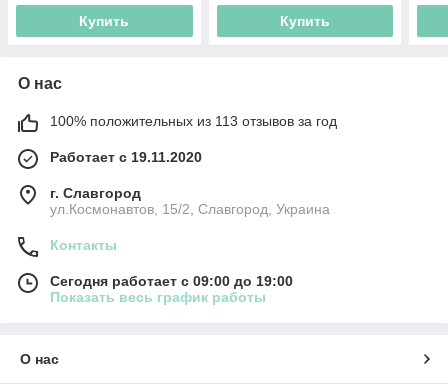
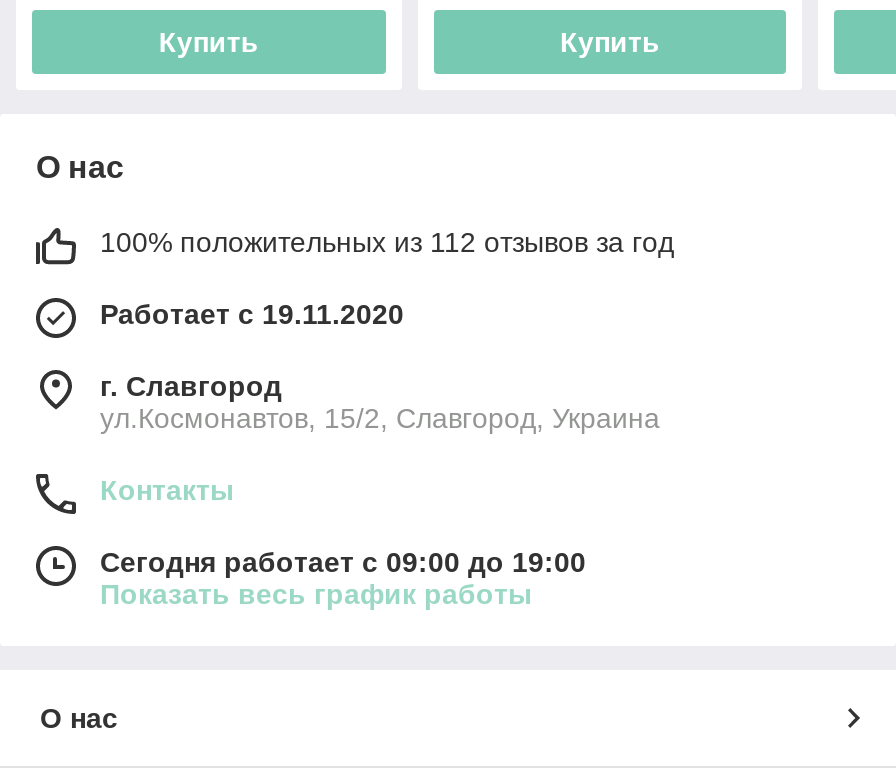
- 100% положительных из 113 отзывов за год
+ 100% положительных из 112 отзывов за год
